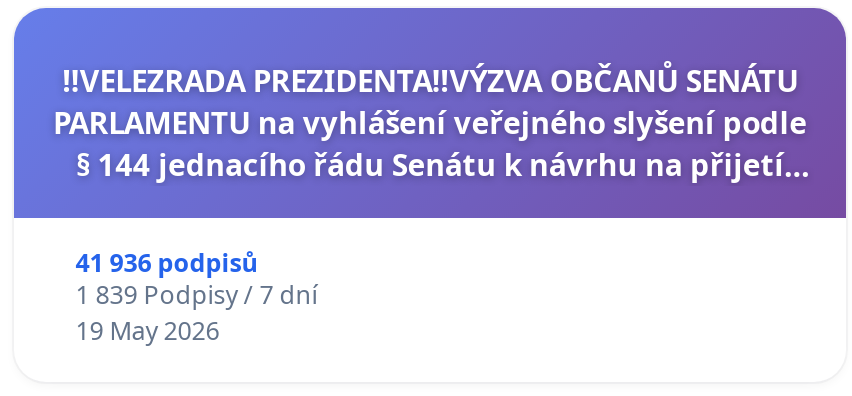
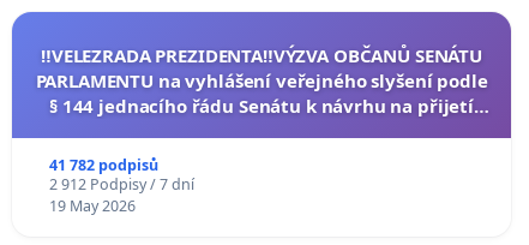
- 41 936 podpisů
+ 41 782 podpisů

- 1 839 Podpisy / 7 dní
+ 2 912 Podpisy / 7 dní
